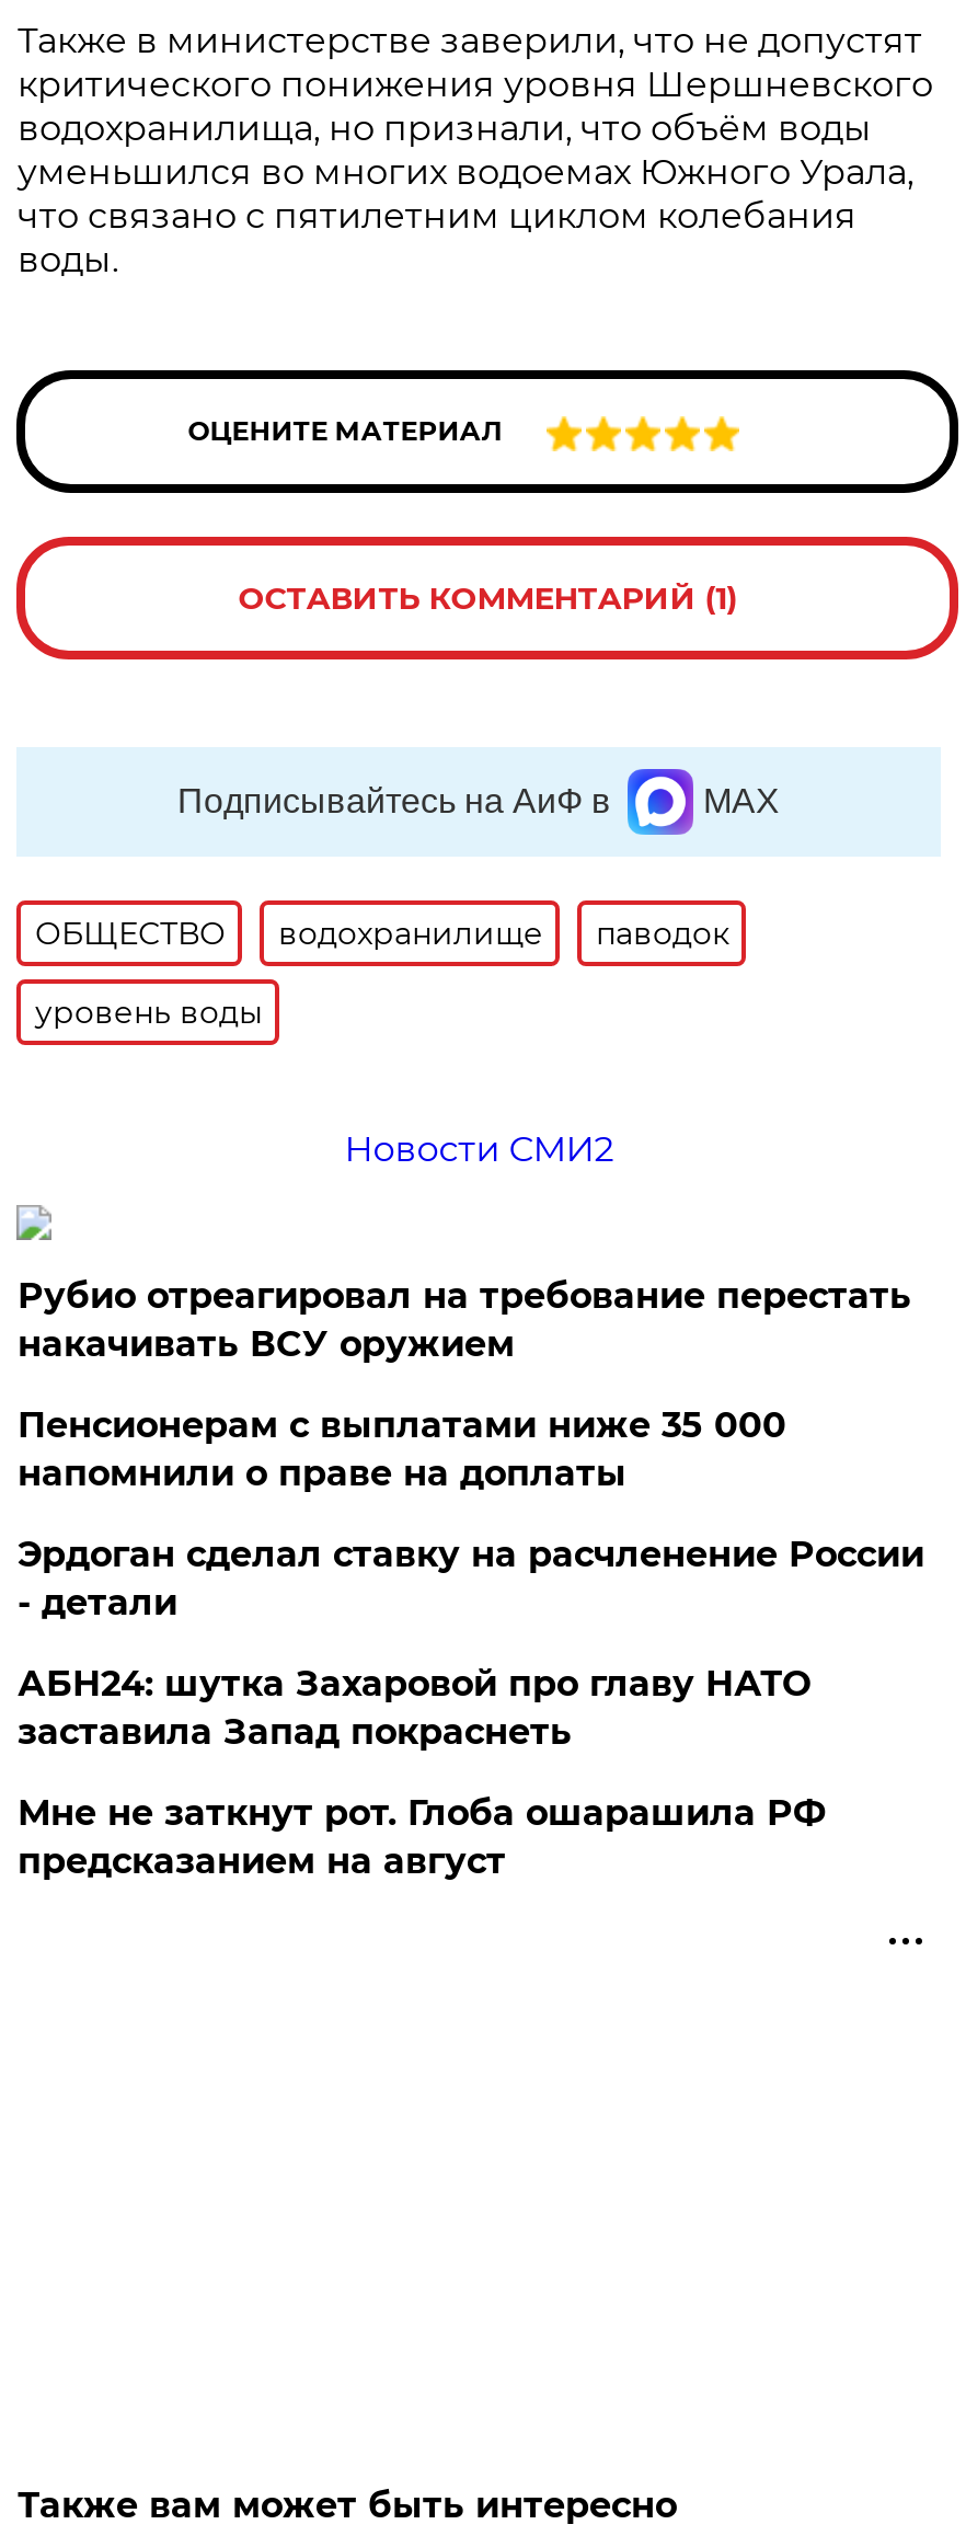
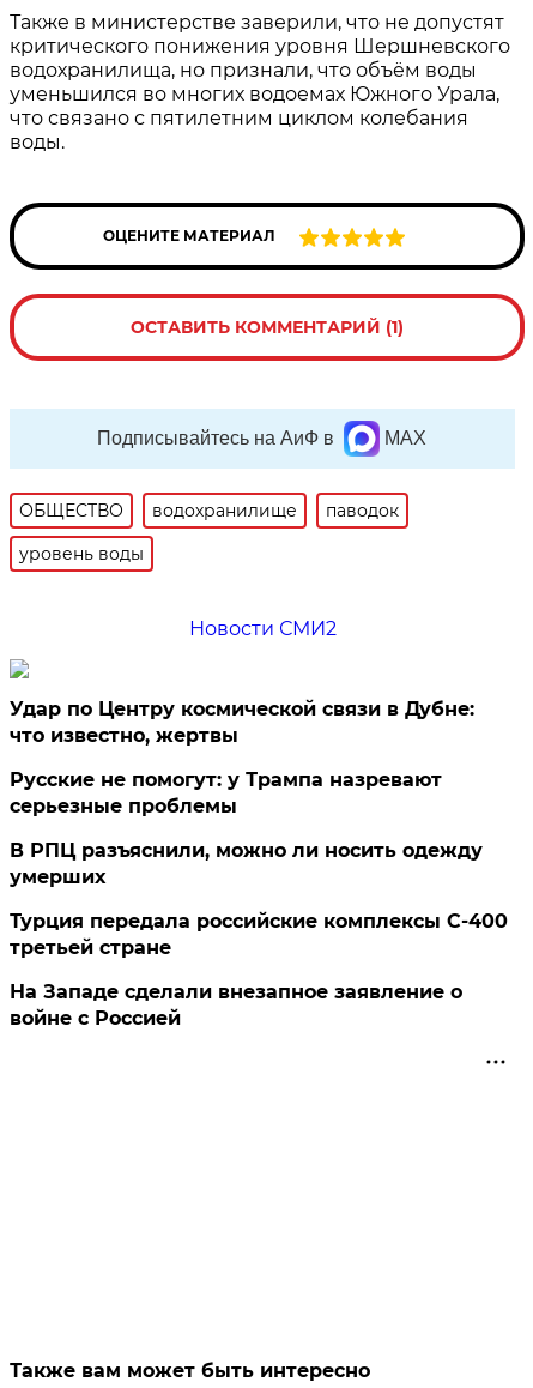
- Рубио отреагировал на требование перестать
- накачивать ВСУ оружием
+ Удар по Центру космической связи в Дубне:
+ что известно, жертвы

- Пенсионерам с выплатами ниже 35 000
- напомнили о праве на доплаты
+ Русские не помогут: у Трампа назревают
+ серьезные проблемы

- Эрдоган сделал ставку на расчленение России
- - детали
+ В РПЦ разъяснили, можно ли носить одежду
+ умерших

- АБН24: шутка Захаровой про главу НАТО
- заставила Запад покраснеть
+ Турция передала российские комплексы С-400
+ третьей стране

- Мне не заткнут рот. Глоба ошарашила РФ
- предсказанием на август
+ На Западе сделали внезапное заявление о
+ войне с Россией
